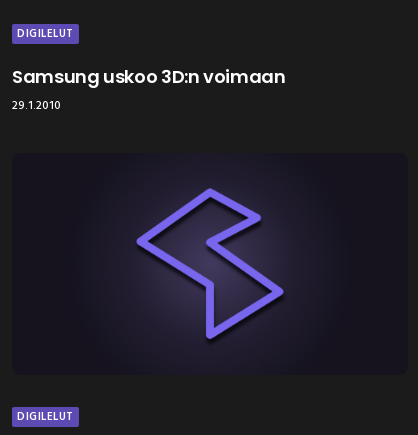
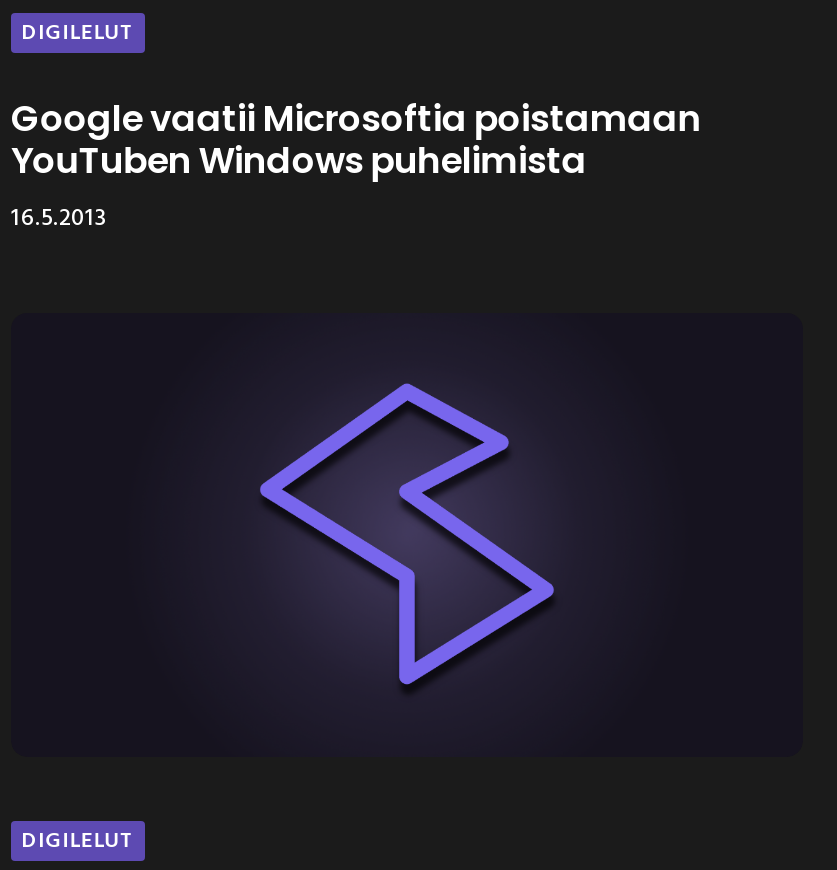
- Samsung uskoo 3D:n voimaan
- 29.1.2010
+ Google vaatii Microsoftia poistamaan
+ YouTuben Windows puhelimista
+ 16.5.2013
